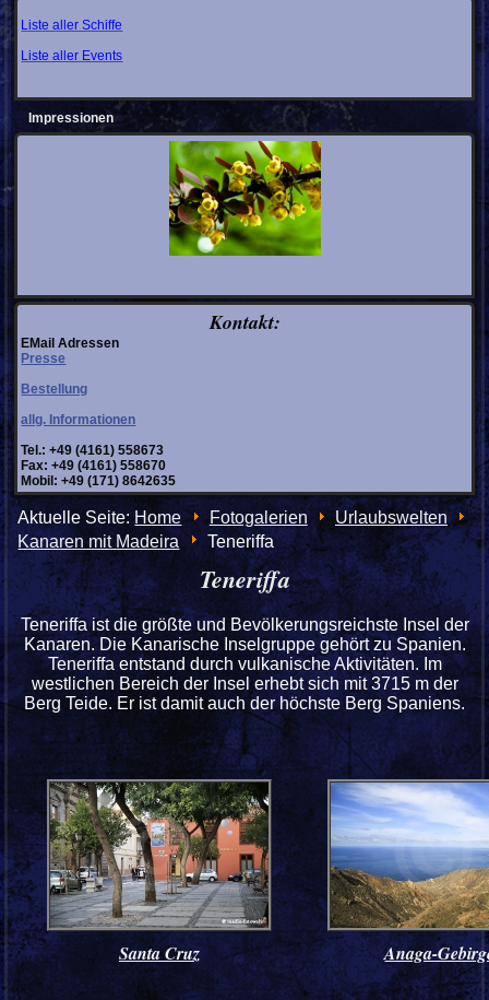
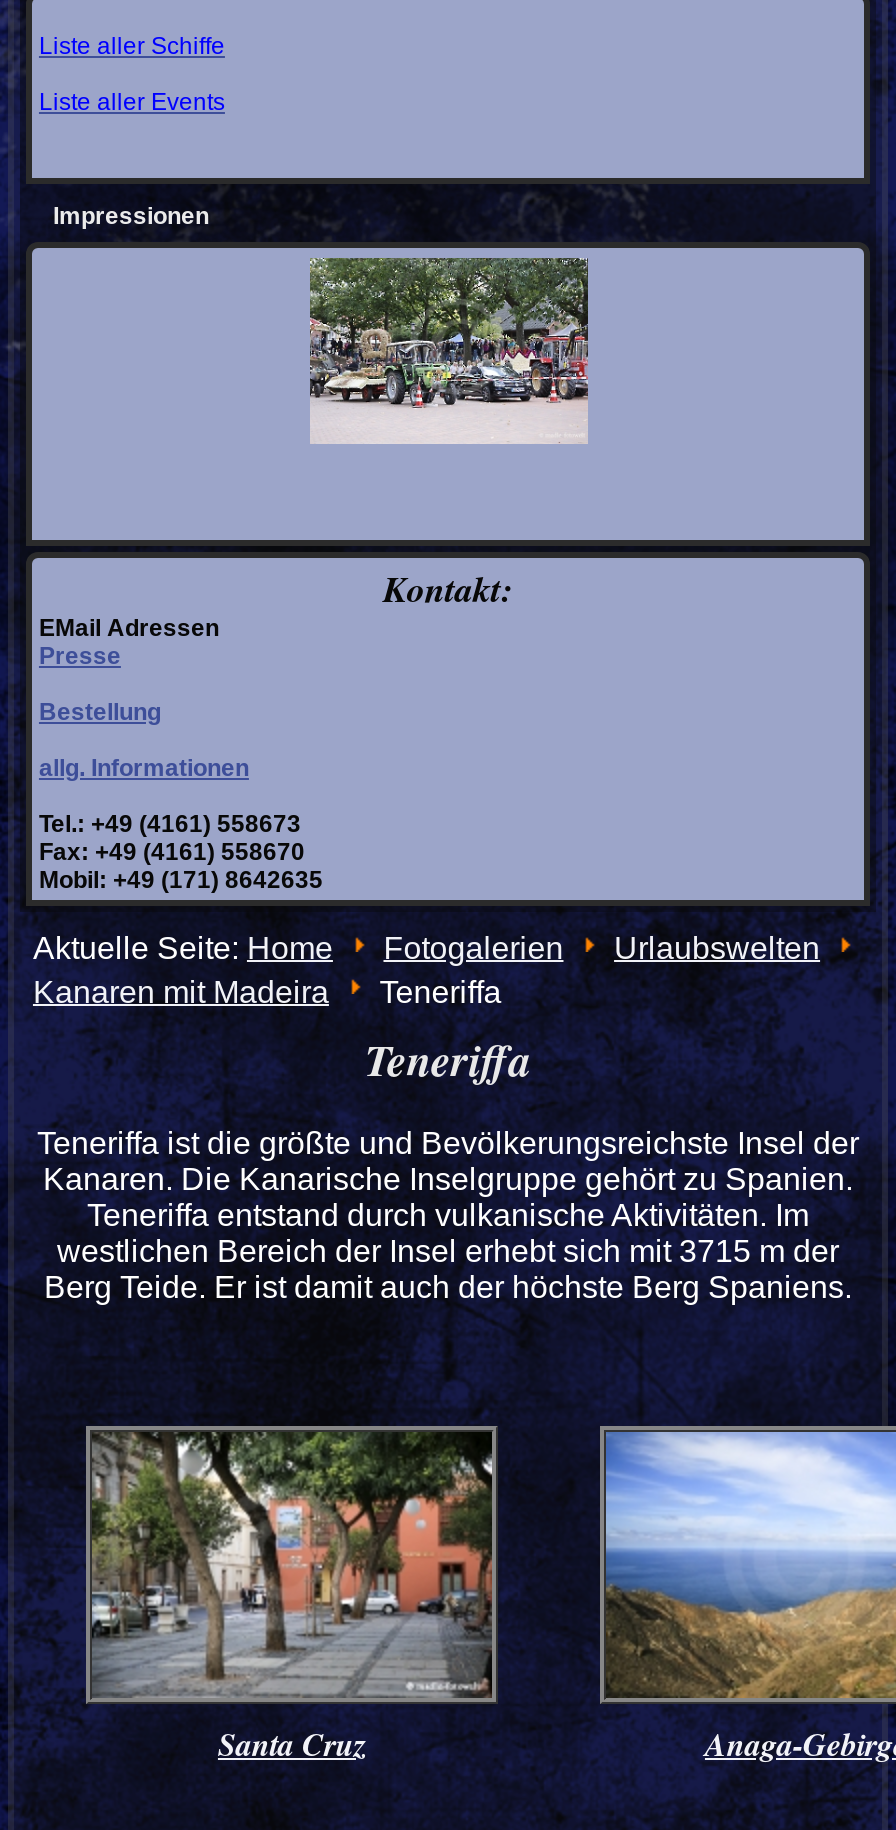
- [image]
+ [image]
